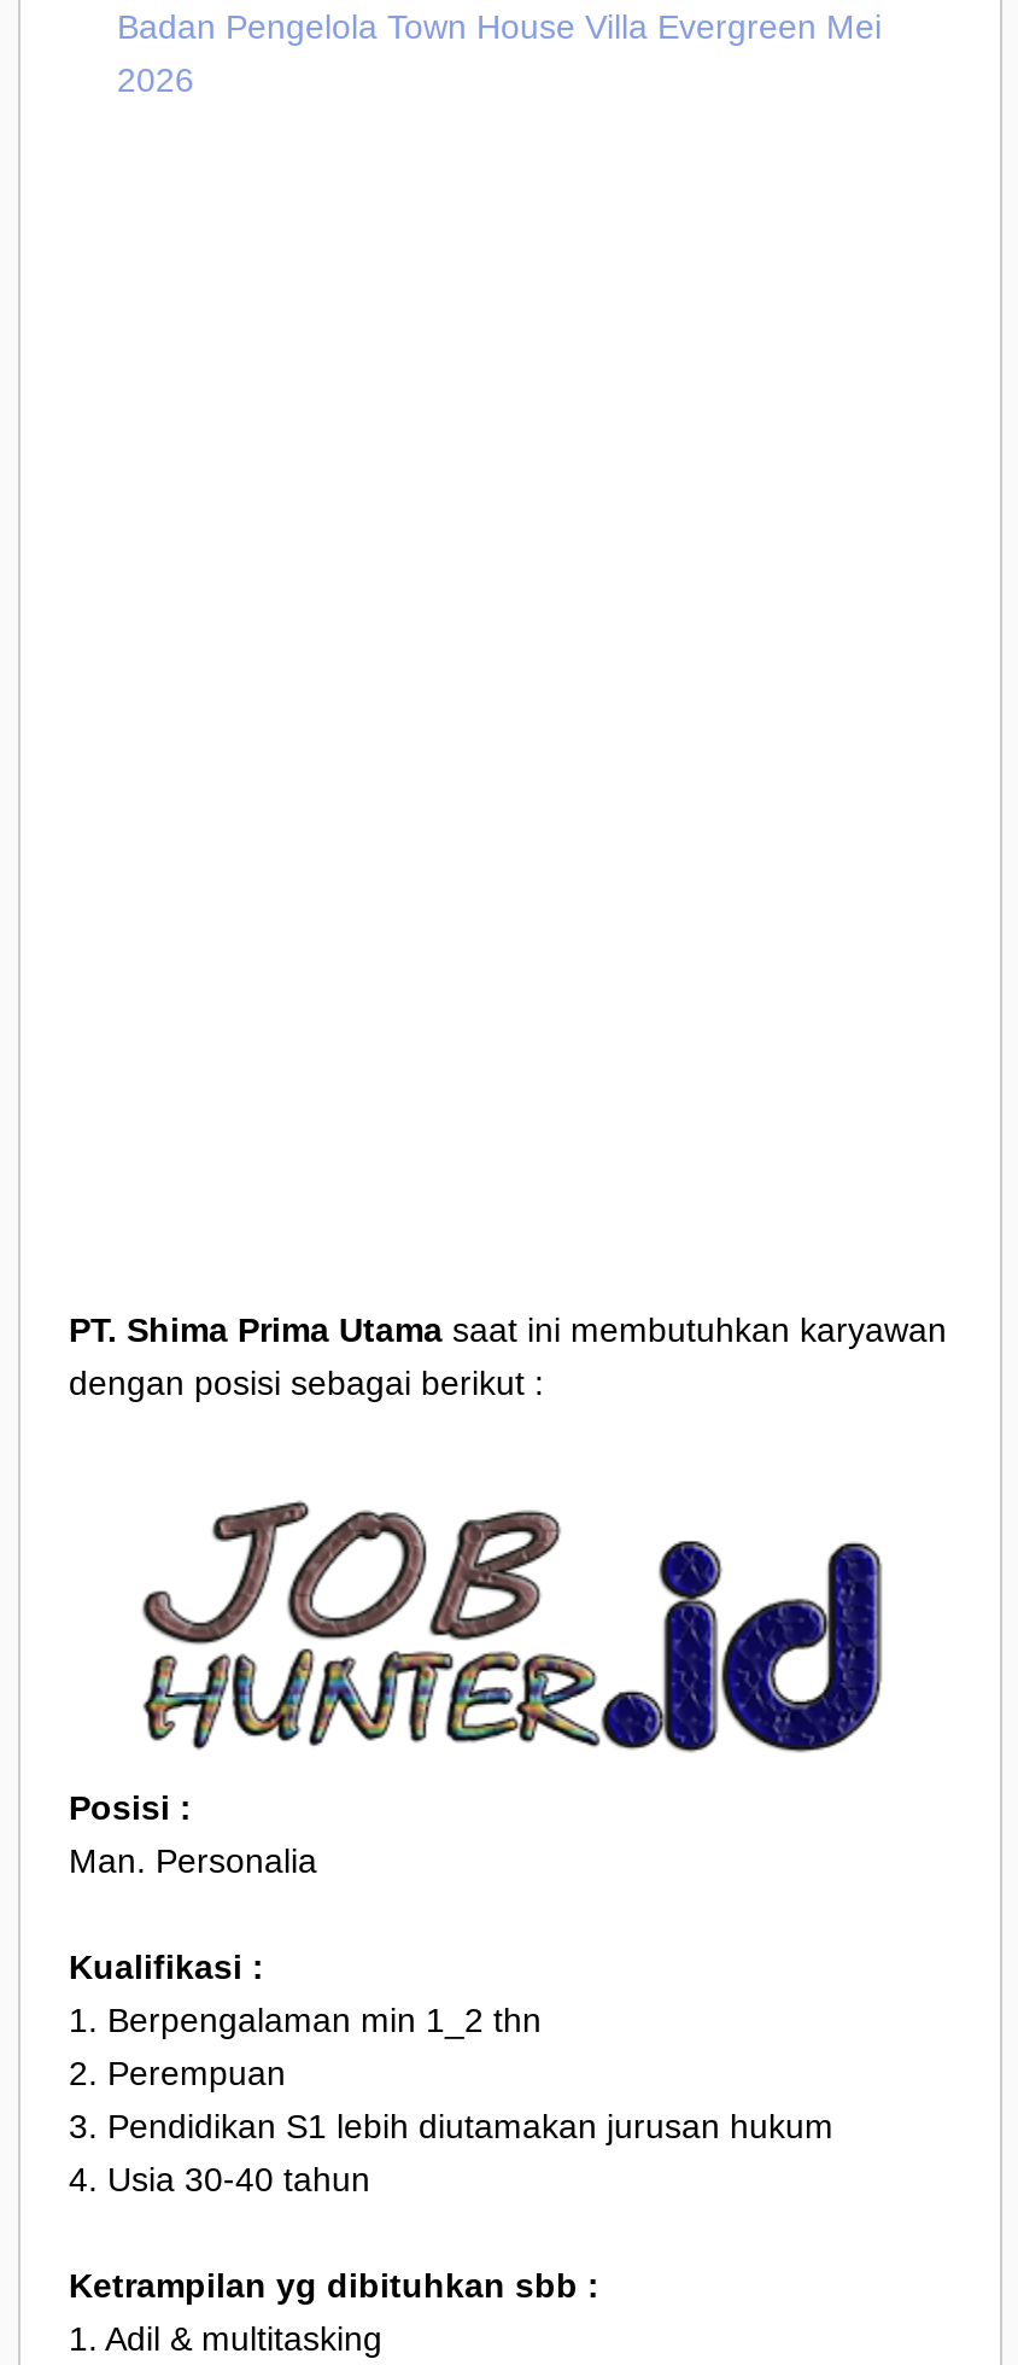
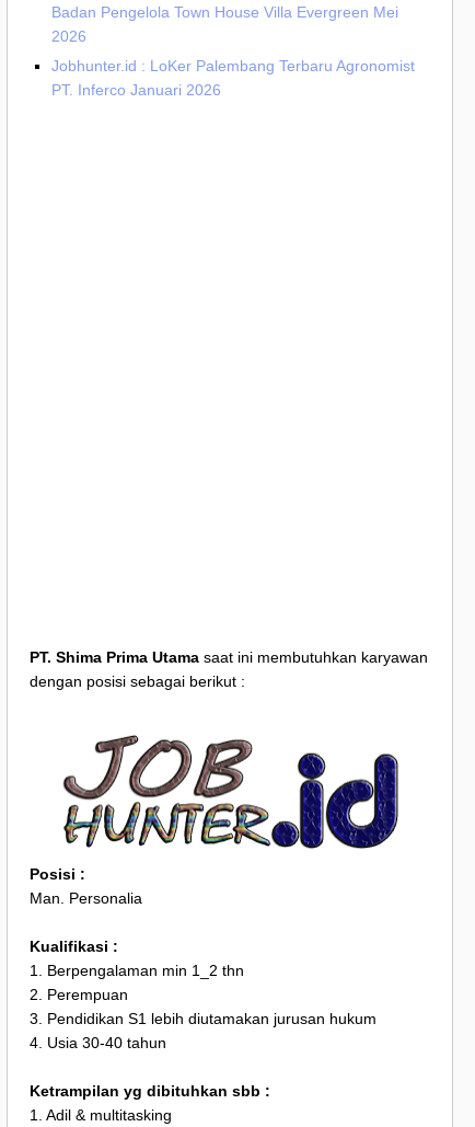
+ Jobhunter.id : LoKer Palembang Terbaru Agronomist
+ PT. Inferco Januari 2026
